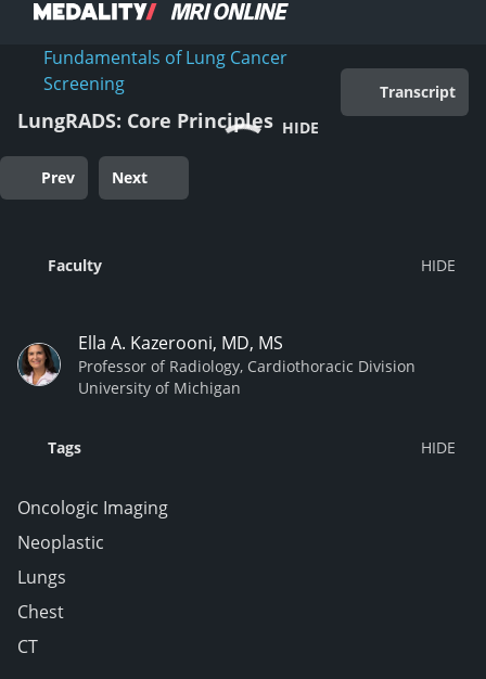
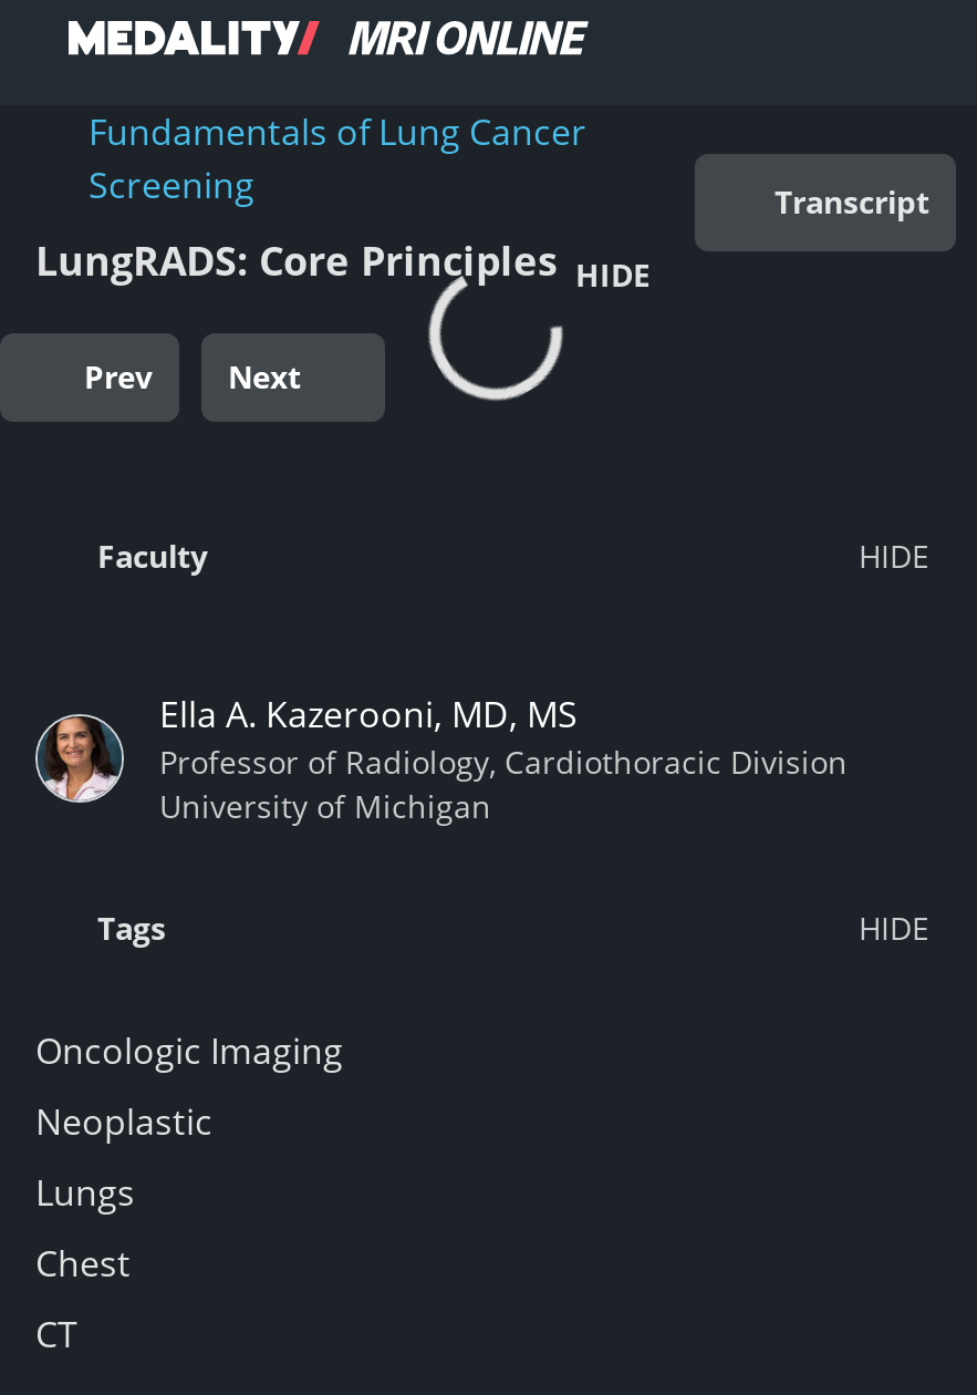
+ [image]
